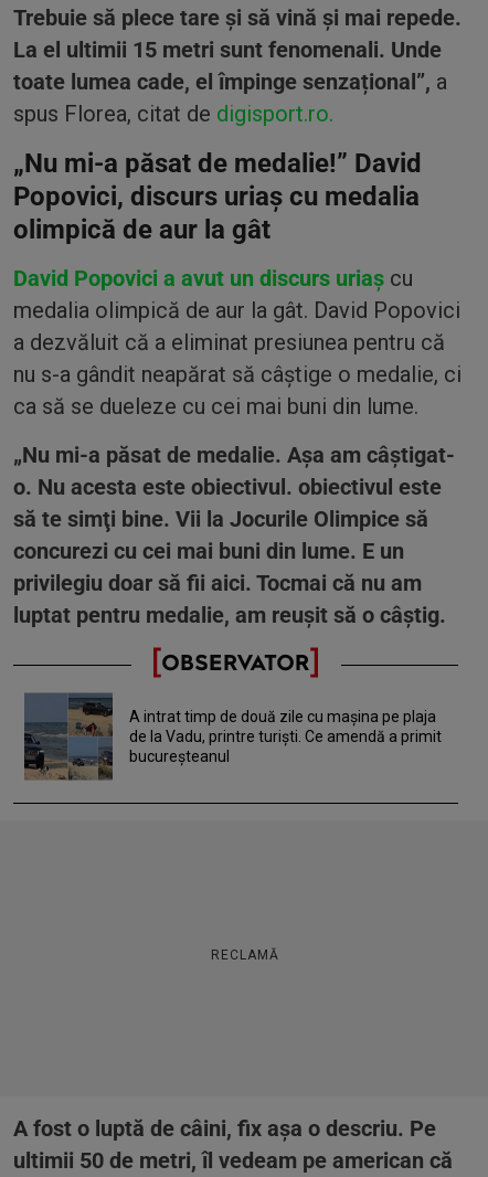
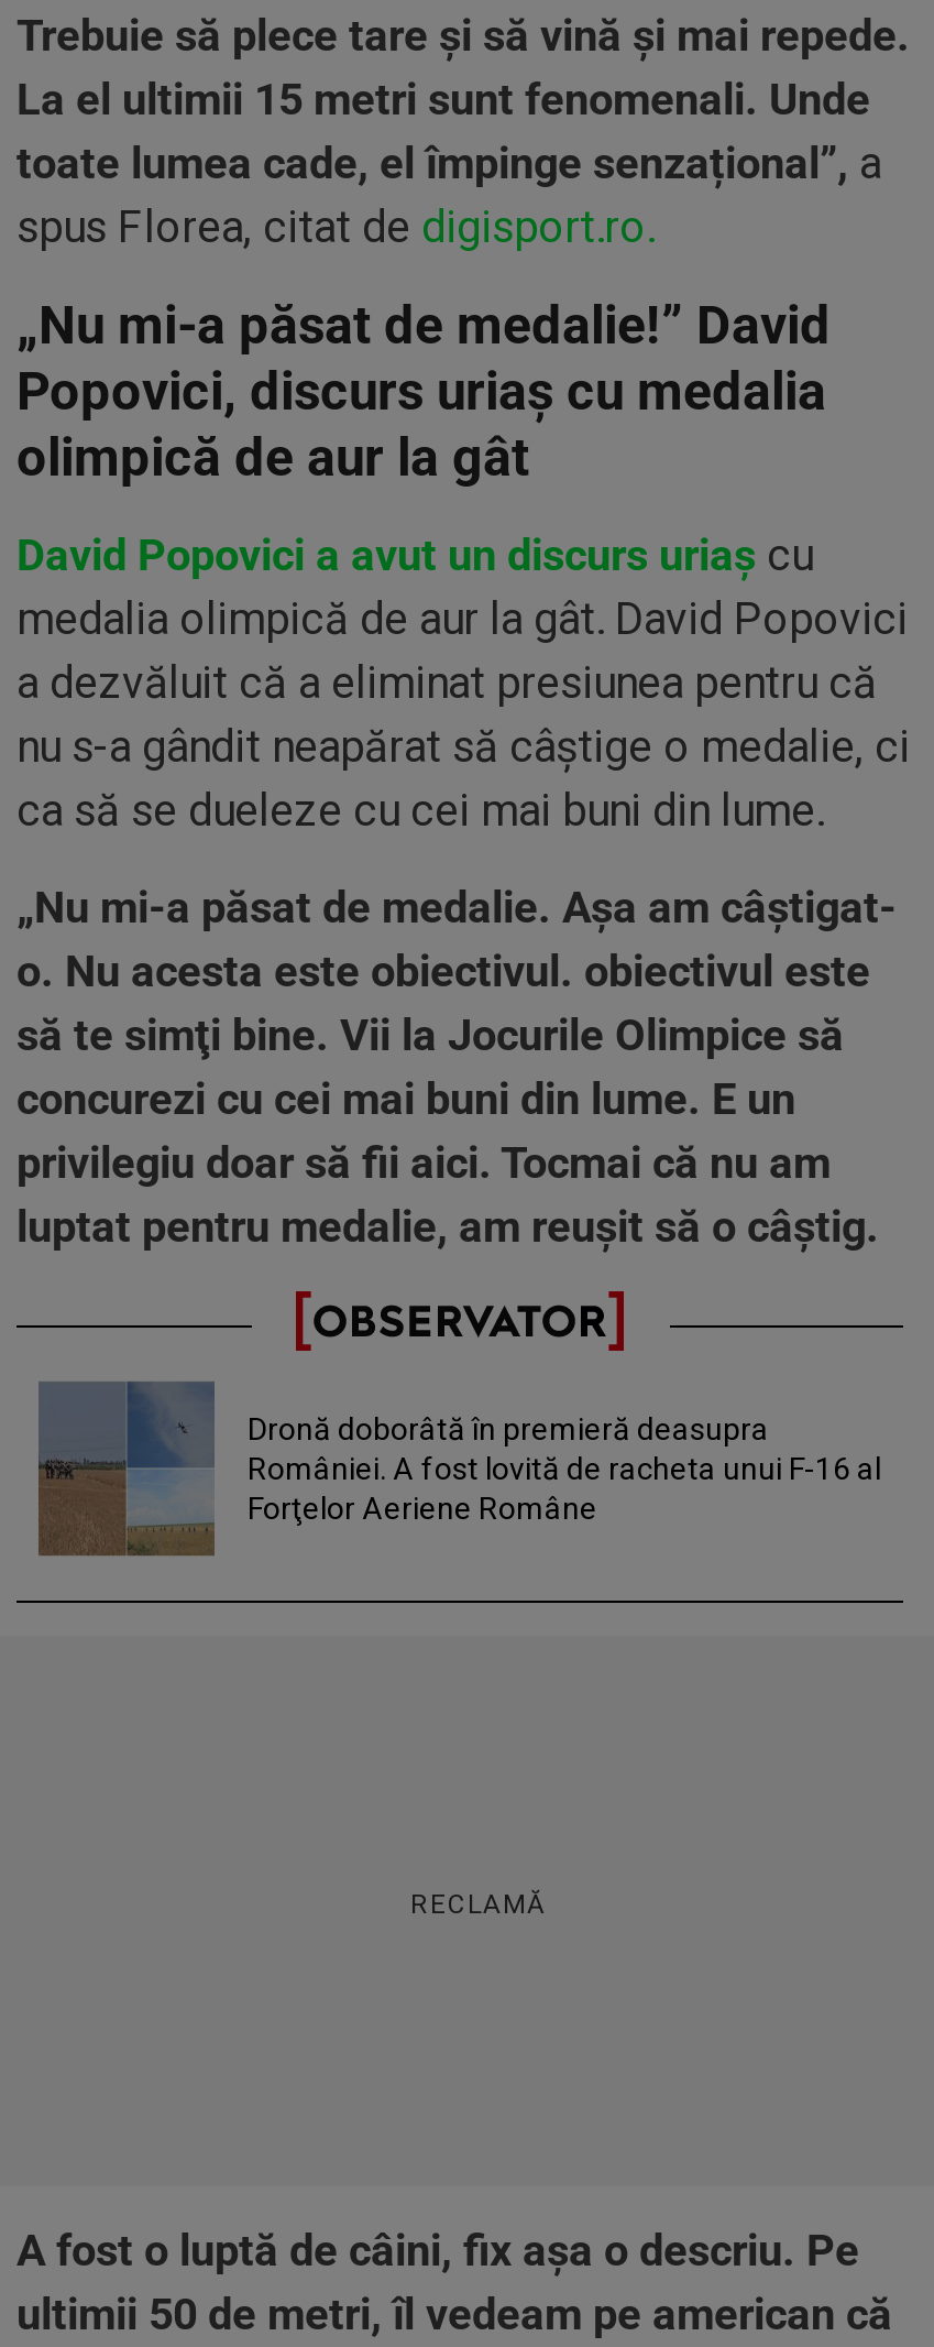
- [image]
- A intrat timp de două zile cu maşina pe plaja
- de la Vadu, printre turişti. Ce amendă a primit
- bucureşteanul
+ [image]
+ Dronă doborâtă în premieră deasupra
+ României. A fost lovită de racheta unui F-16 al
+ Forţelor Aeriene Române
